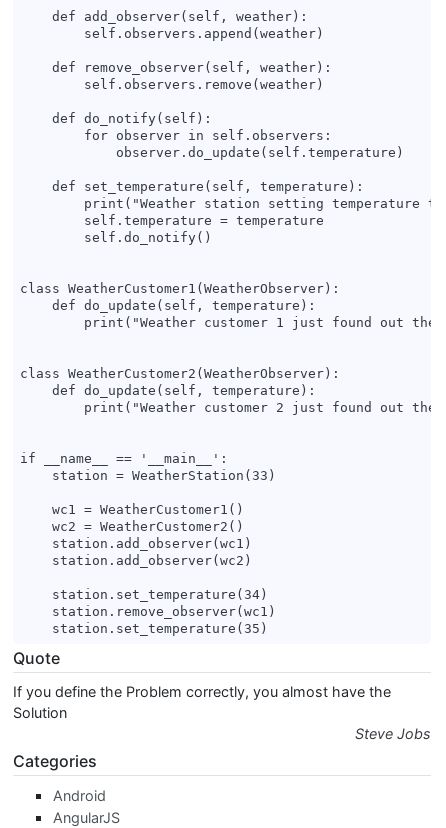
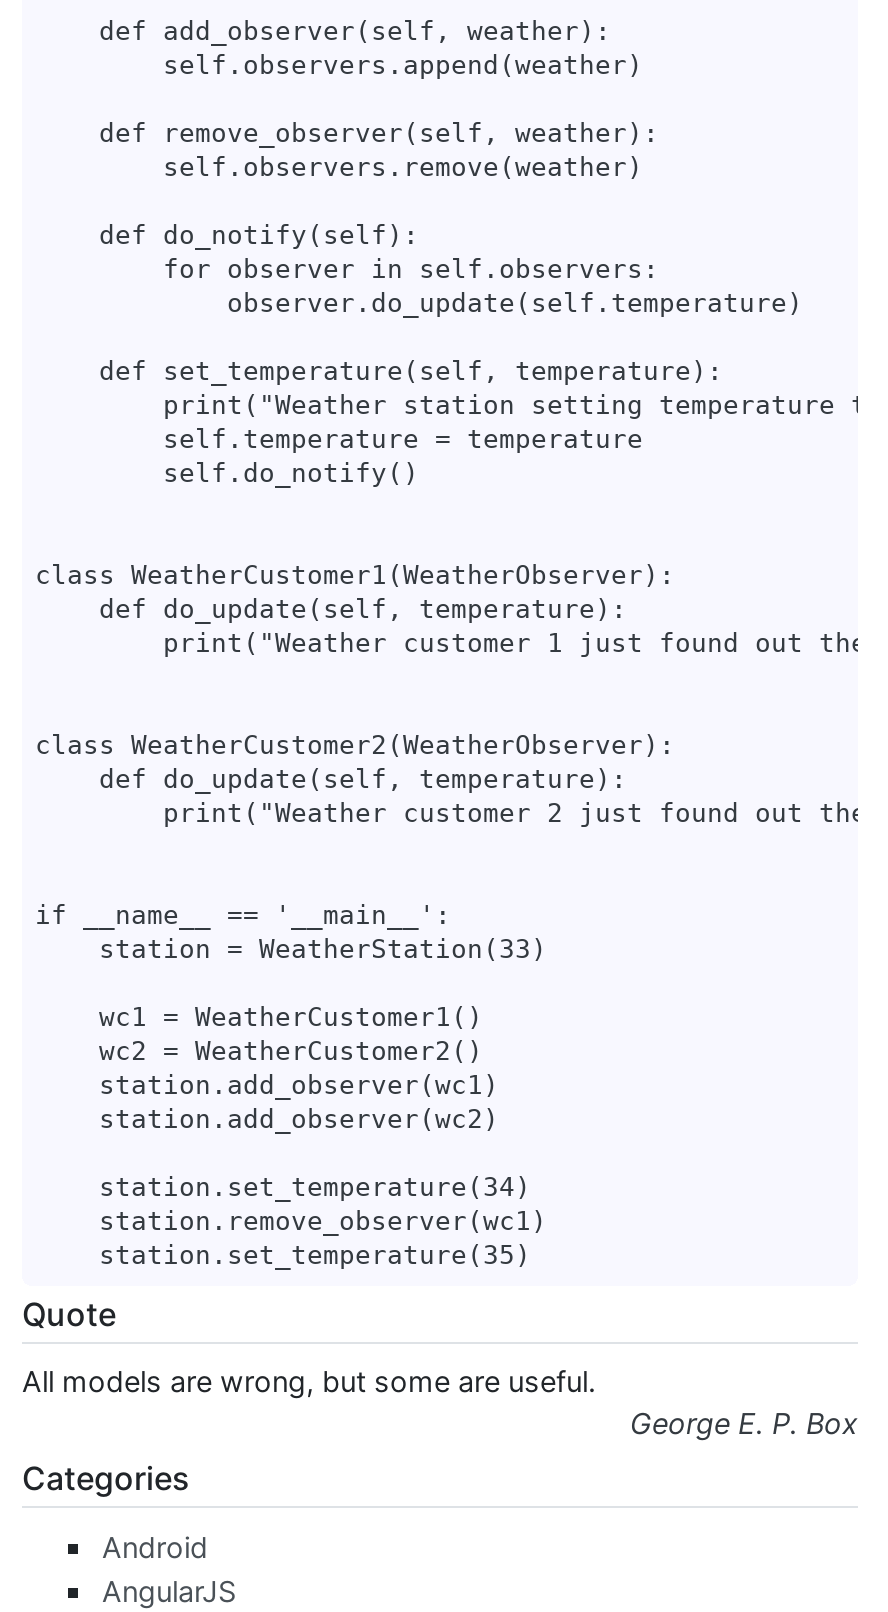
- If you define the Problem correctly, you almost have the
- Solution
- Steve Jobs
+ All models are wrong, but some are useful.
+ George E. P. Box
